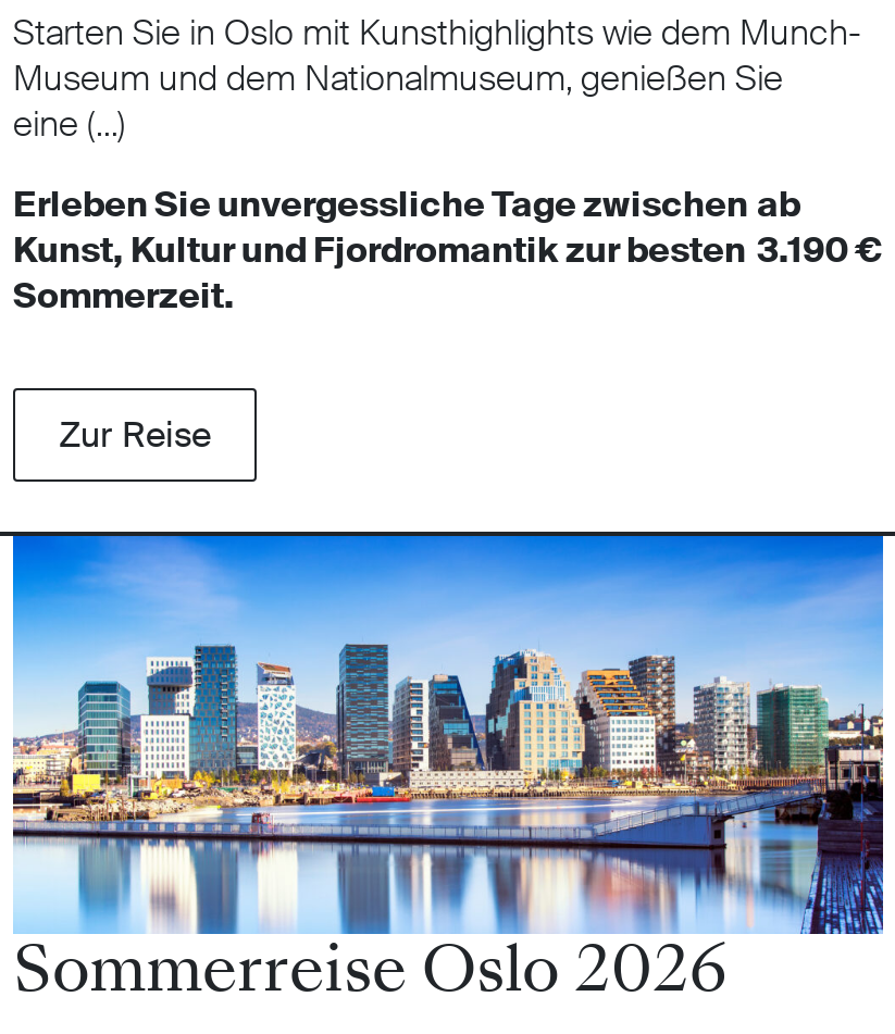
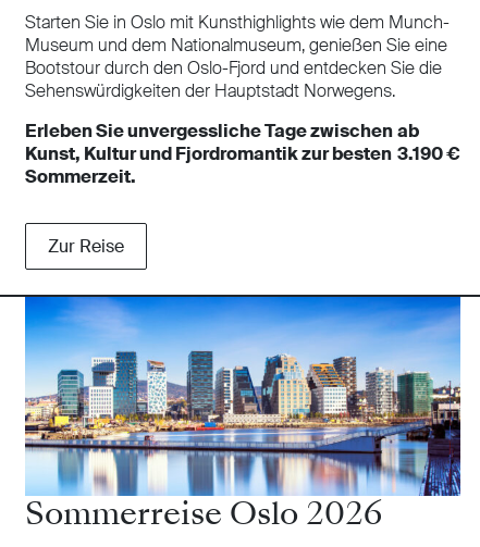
- Museum und dem Nationalmuseum, genießen Sie
- eine (…)
+ Museum und dem Nationalmuseum, genießen Sie eine
+ Bootstour durch den Oslo-Fjord und entdecken Sie die
+ Sehenswürdigkeiten der Hauptstadt Norwegens.
